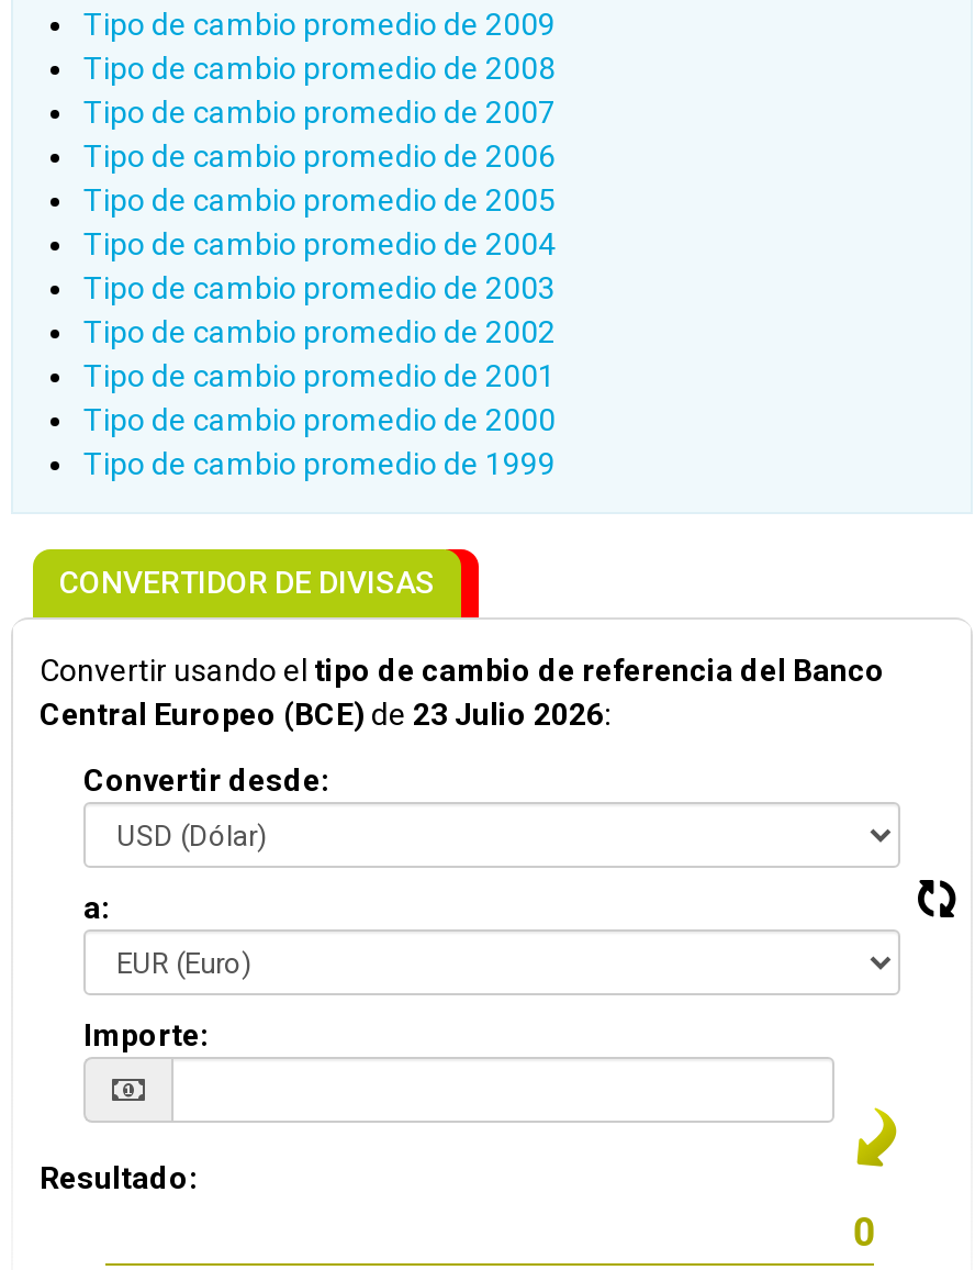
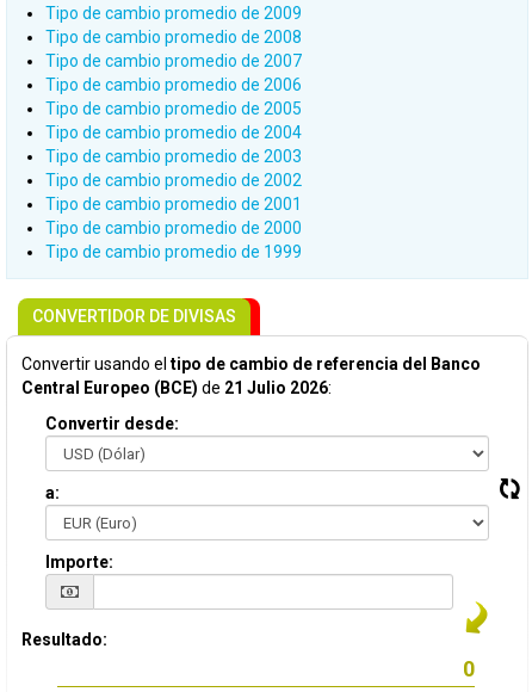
- Central Europeo (BCE) de 23 Julio 2026:
+ Central Europeo (BCE) de 21 Julio 2026:
